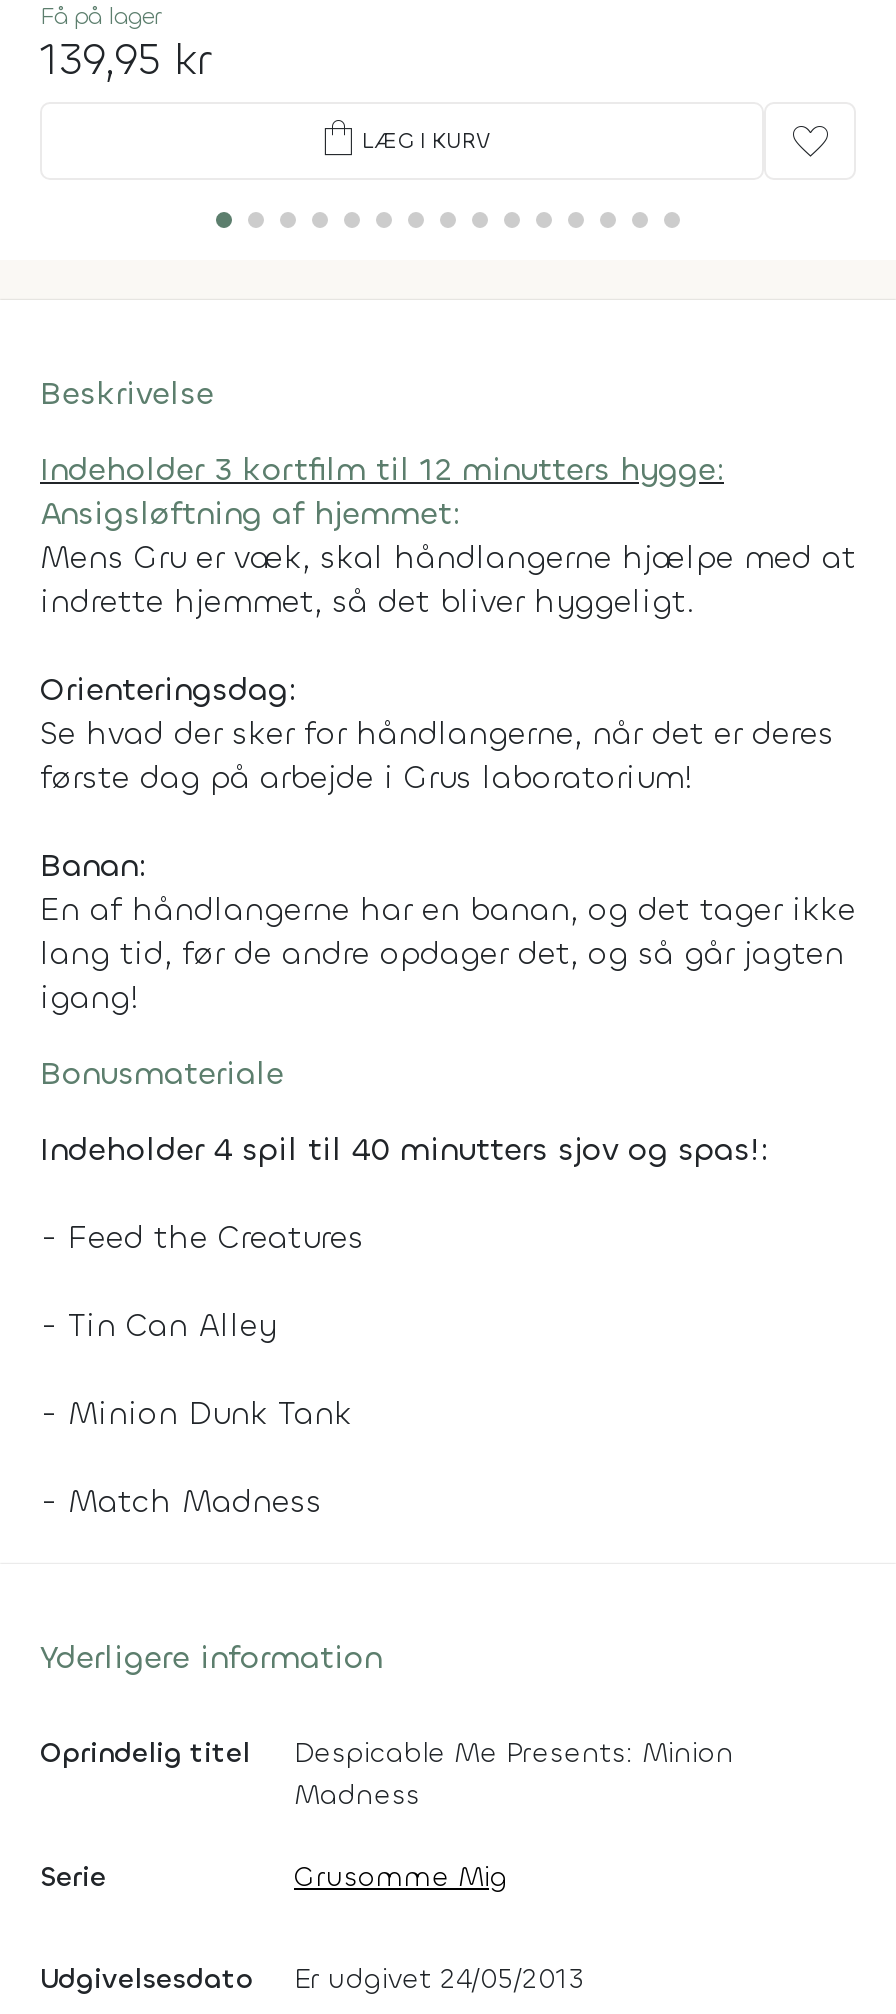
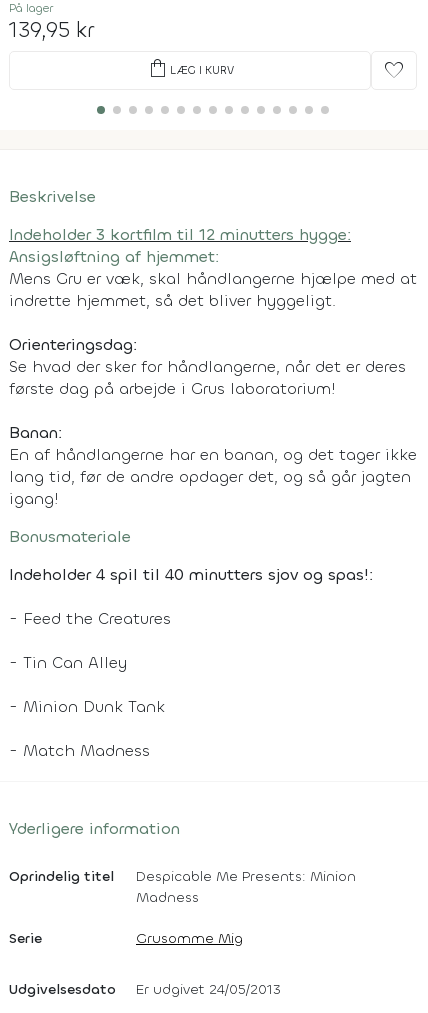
- Få på lager
+ På lager
